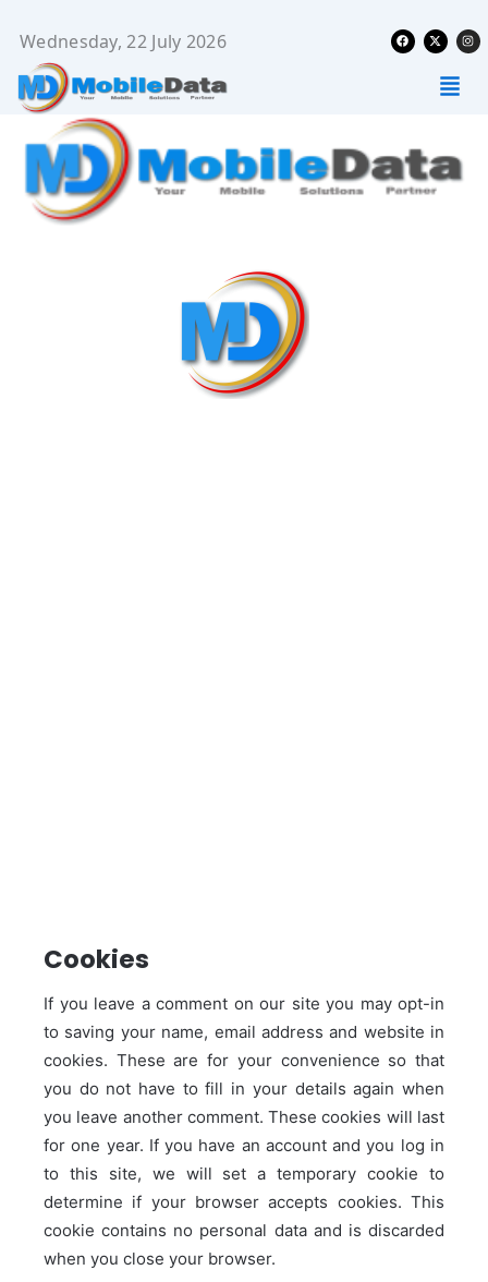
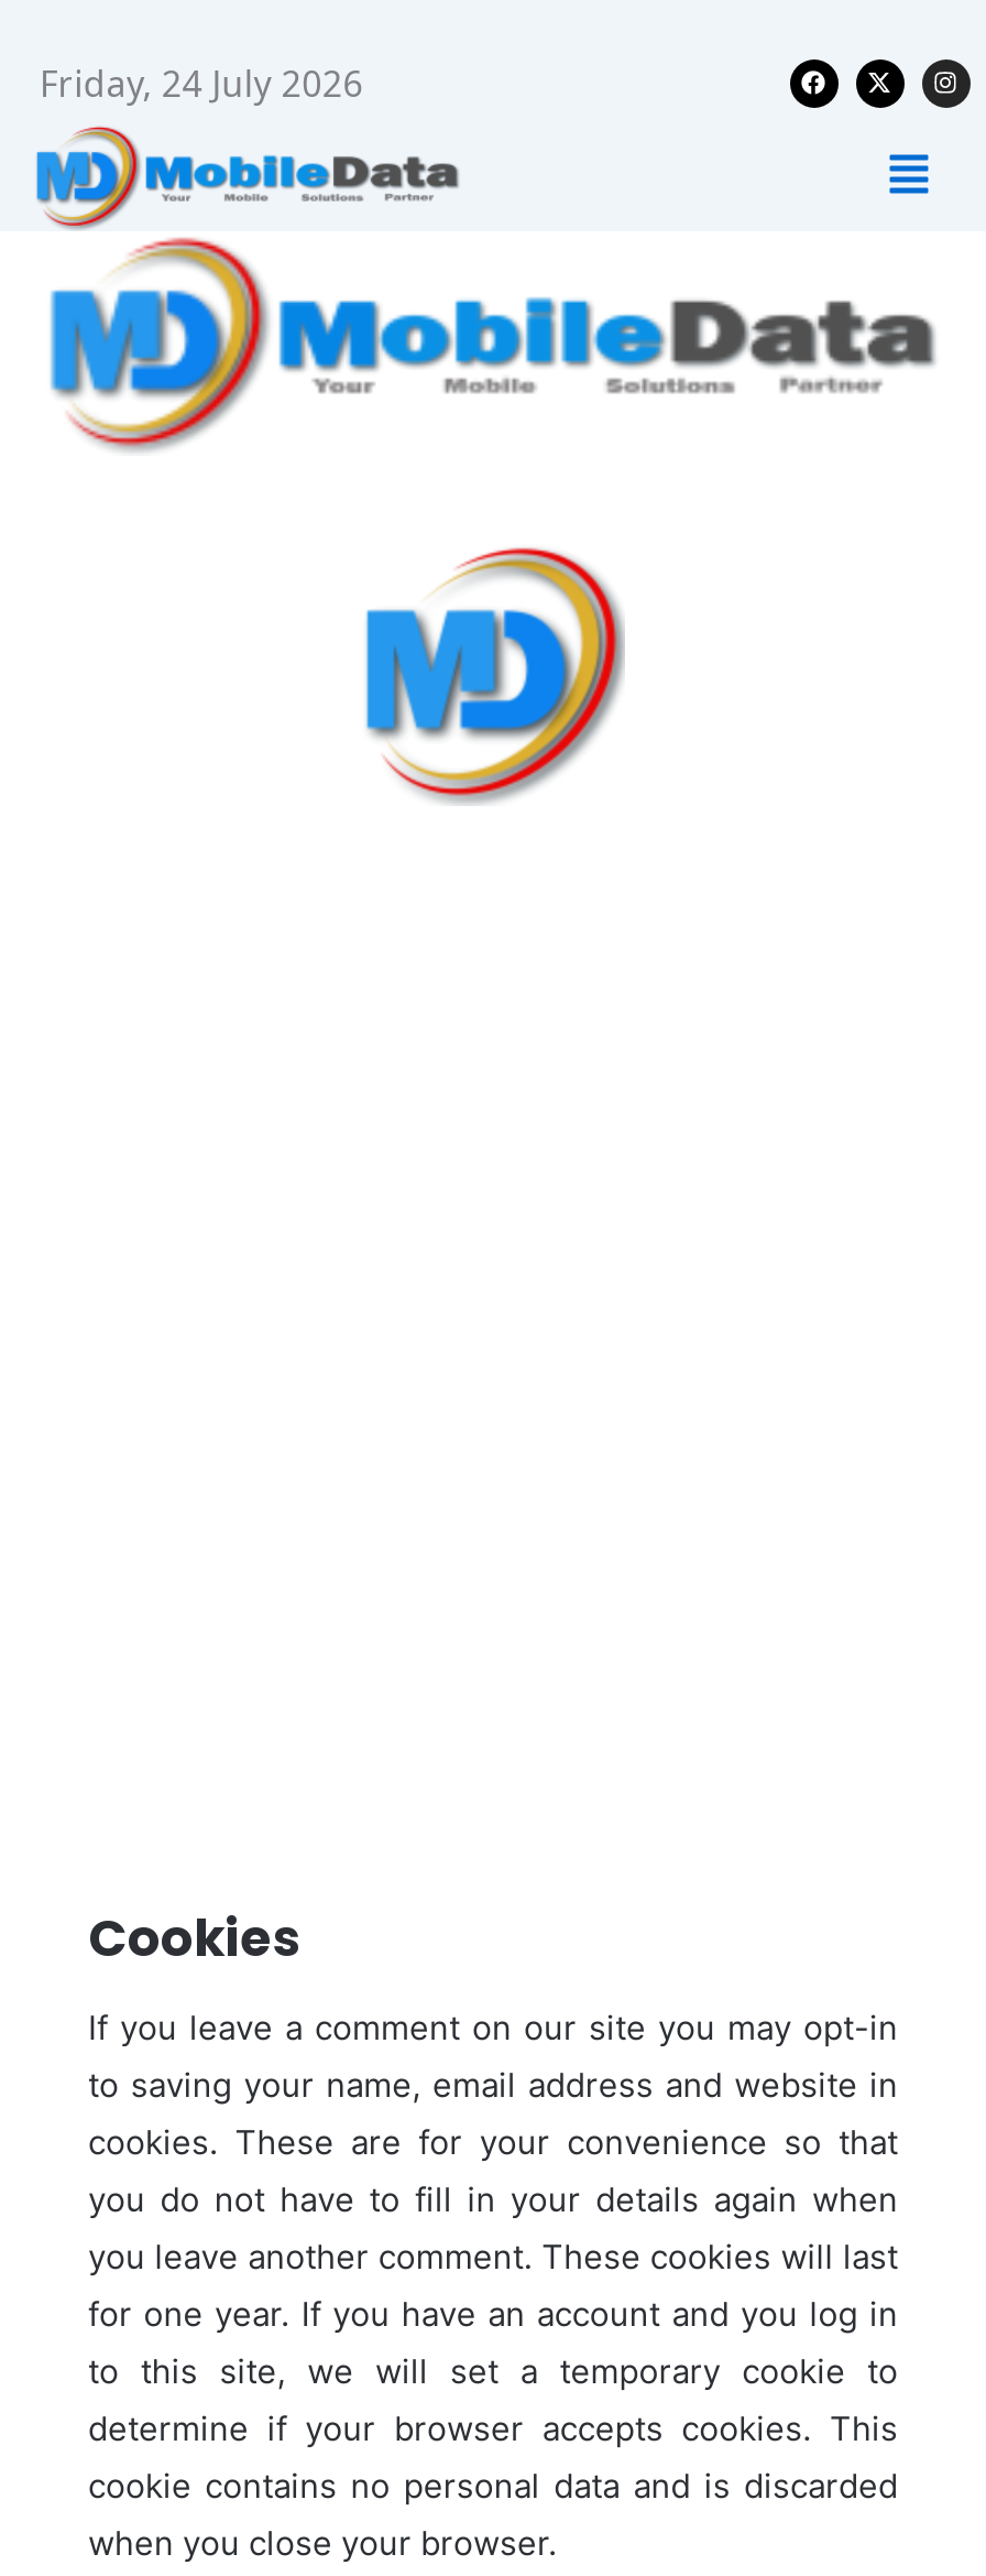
- Wednesday, 22 July 2026
+ Friday, 24 July 2026
